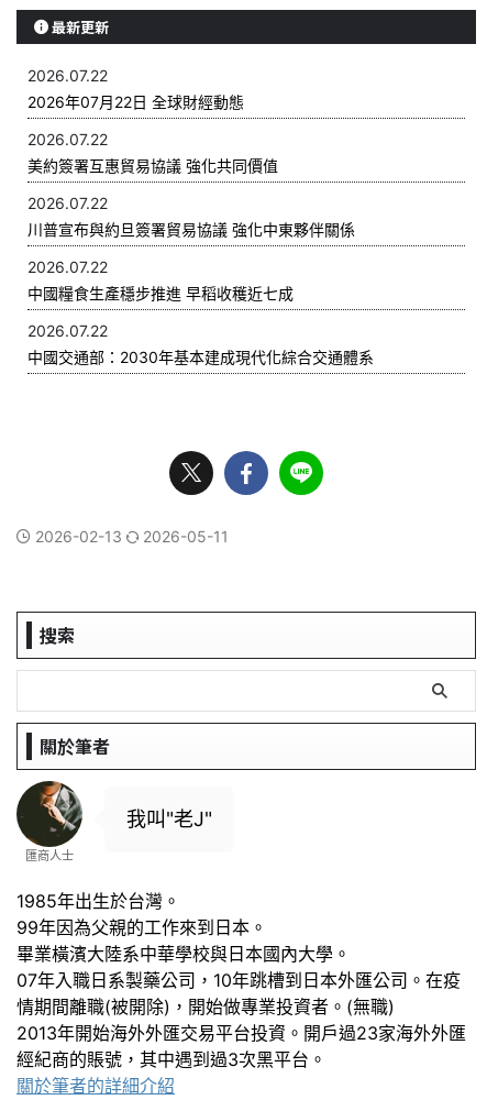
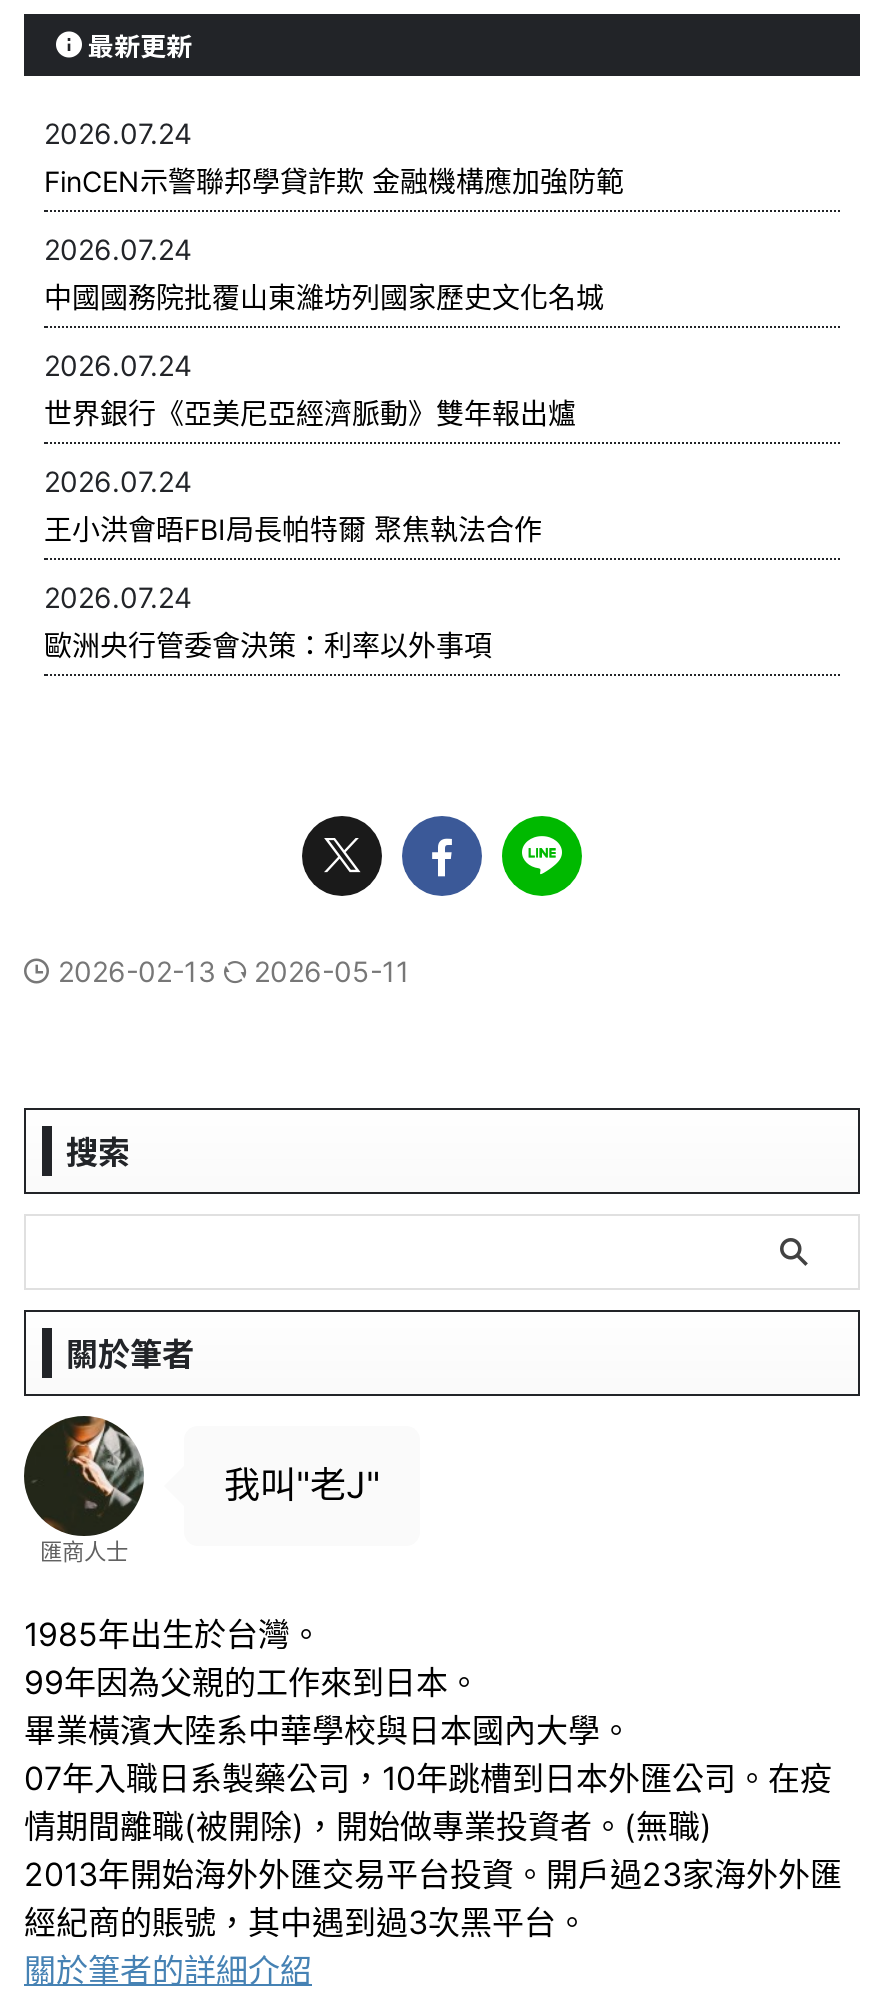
- 2026.07.22
- 2026年07月22日 全球財經動態
+ 2026.07.24
+ FinCEN示警聯邦學貸詐欺 金融機構應加強防範

- 2026.07.22
- 美約簽署互惠貿易協議 強化共同價值
+ 2026.07.24
+ 中國國務院批覆山東濰坊列國家歷史文化名城

- 2026.07.22
- 川普宣布與約旦簽署貿易協議 強化中東夥伴關係
+ 2026.07.24
+ 世界銀行《亞美尼亞經濟脈動》雙年報出爐

- 2026.07.22
- 中國糧食生產穩步推進 早稻收穫近七成
+ 2026.07.24
+ 王小洪會晤FBI局長帕特爾 聚焦執法合作

- 2026.07.22
- 中國交通部：2030年基本建成現代化綜合交通體系
+ 2026.07.24
+ 歐洲央行管委會決策：利率以外事項
